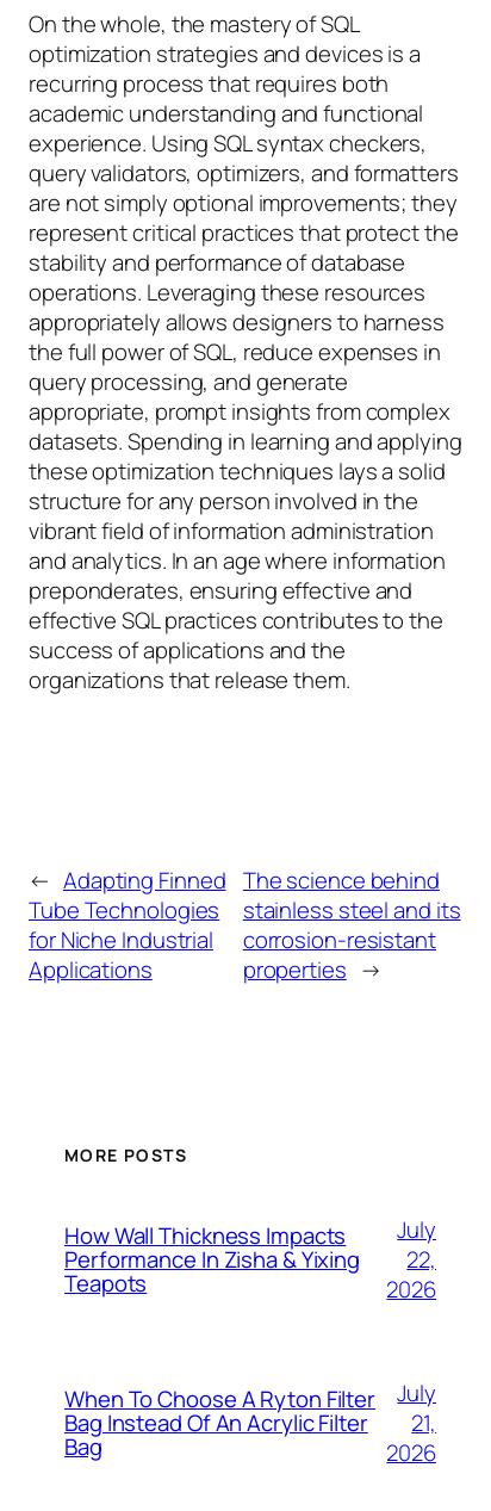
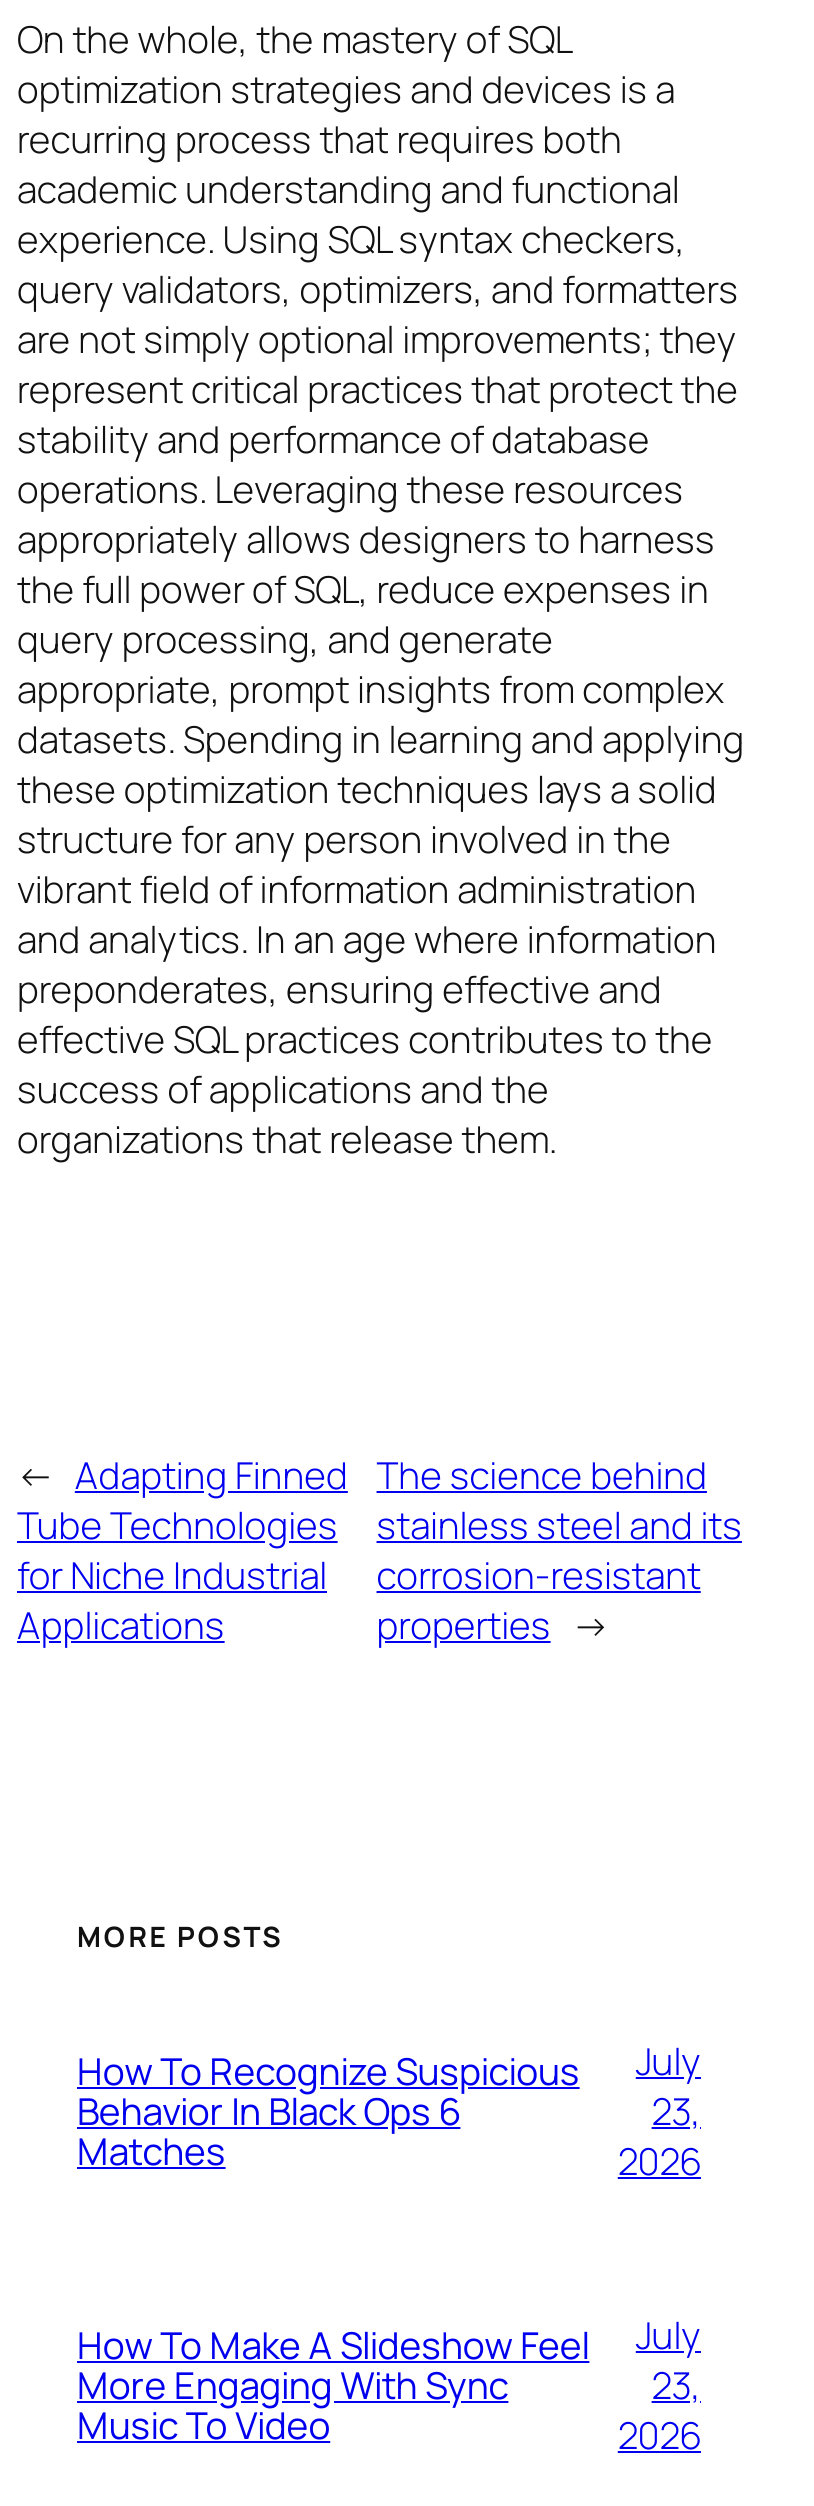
- How Wall Thickness Impacts
- Performance In Zisha & Yixing
- Teapots
+ How To Recognize Suspicious
+ Behavior In Black Ops 6
+ Matches

- 22,
+ 23,

- When To Choose A Ryton Filter
- Bag Instead Of An Acrylic Filter
- Bag
+ How To Make A Slideshow Feel
+ More Engaging With Sync
+ Music To Video

- 21,
+ 23,
